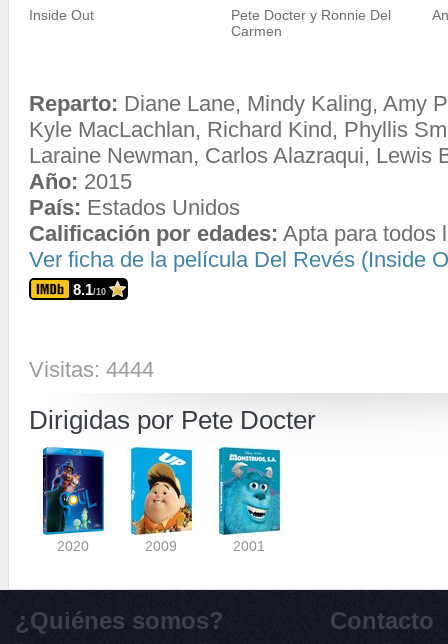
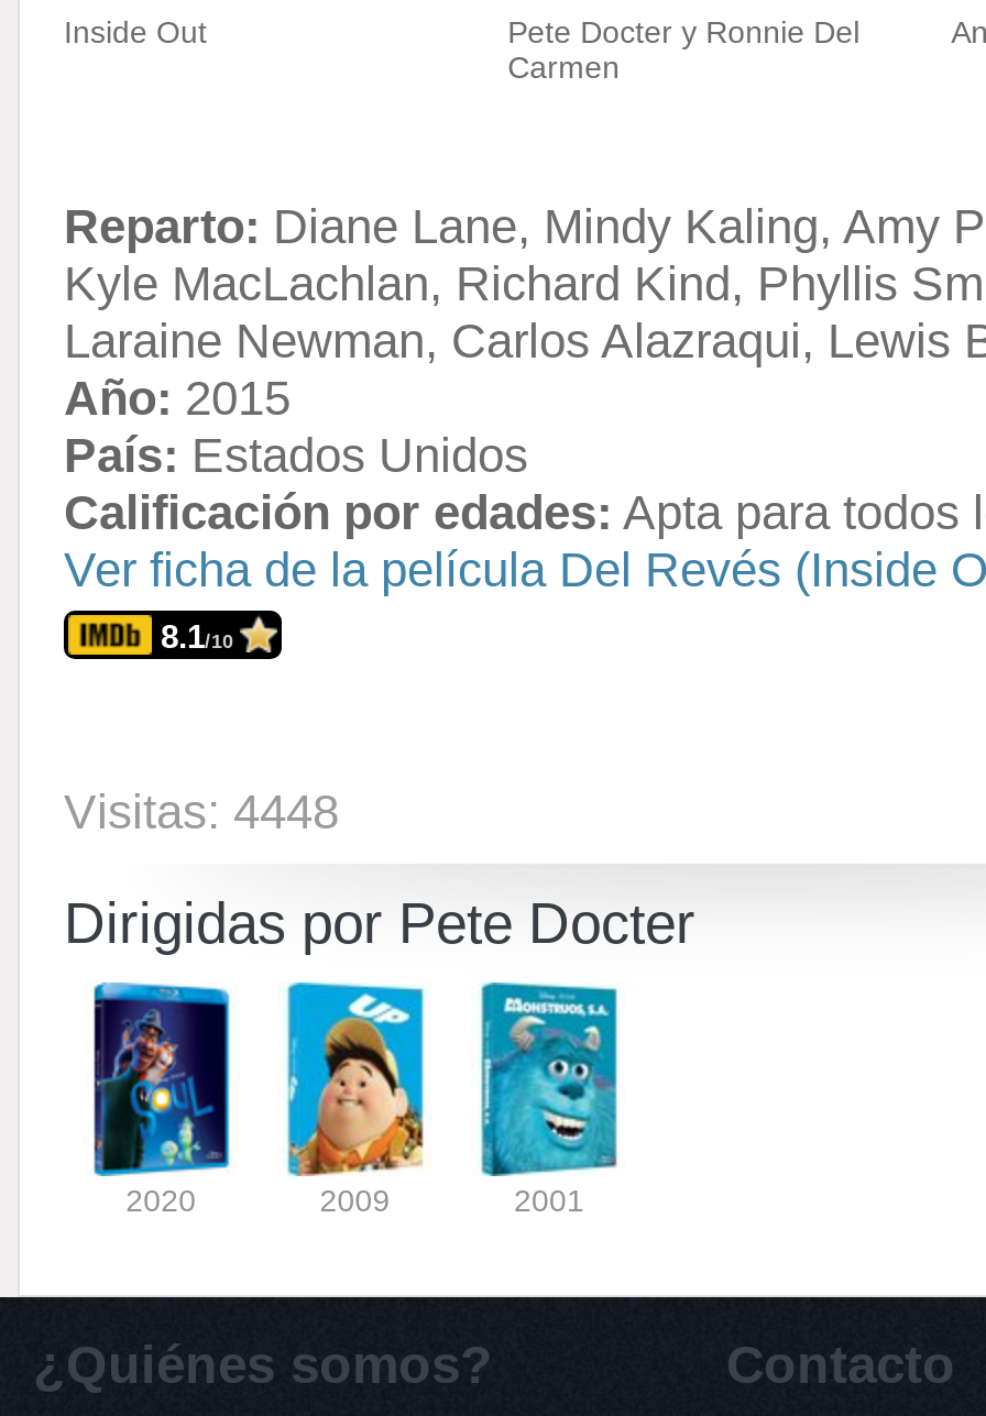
- Visitas: 4444
+ Visitas: 4448
